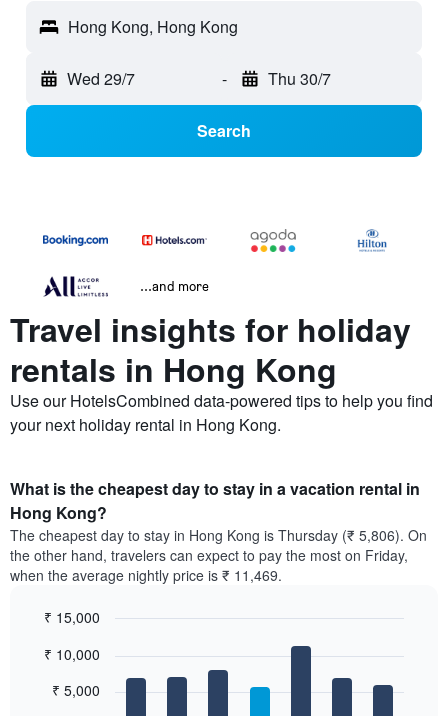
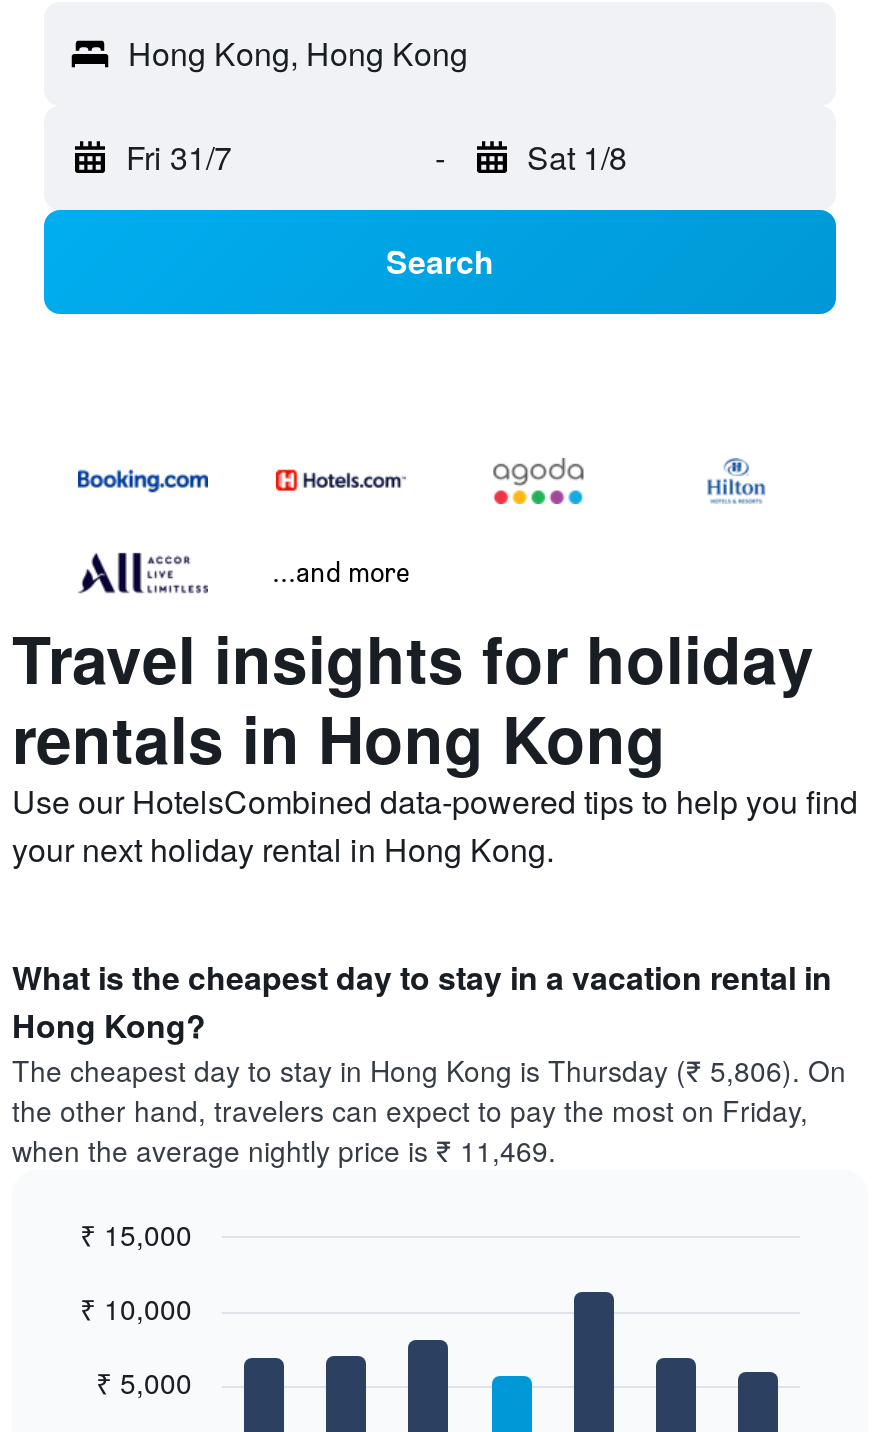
- Wed 29/7
+ Fri 31/7

- Thu 30/7
+ Sat 1/8
